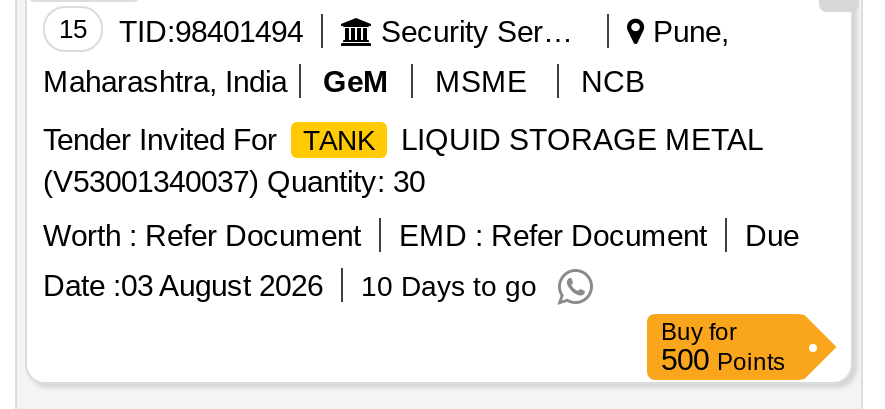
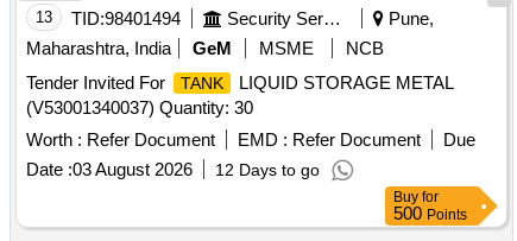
- 15 TID:98401494
+ 13 TID:98401494

- Date : 03 August 2026 10 Days to go
+ Date : 03 August 2026 12 Days to go
